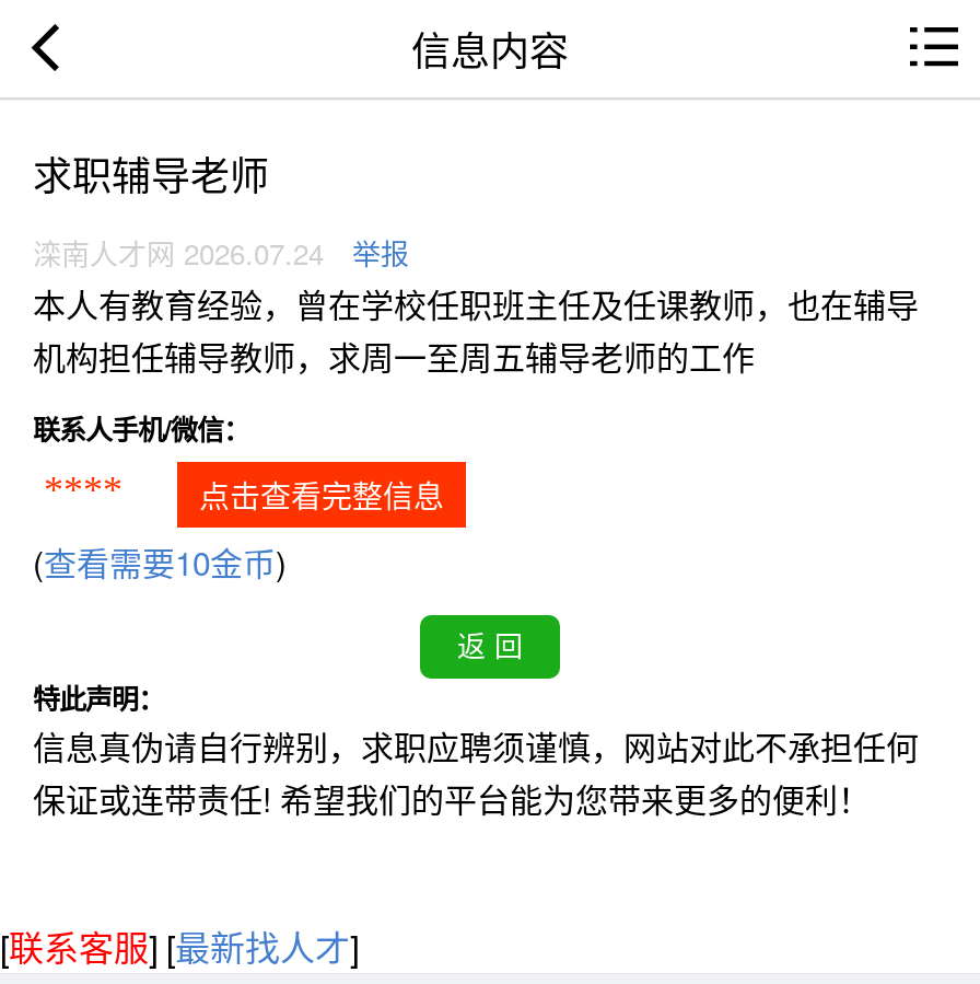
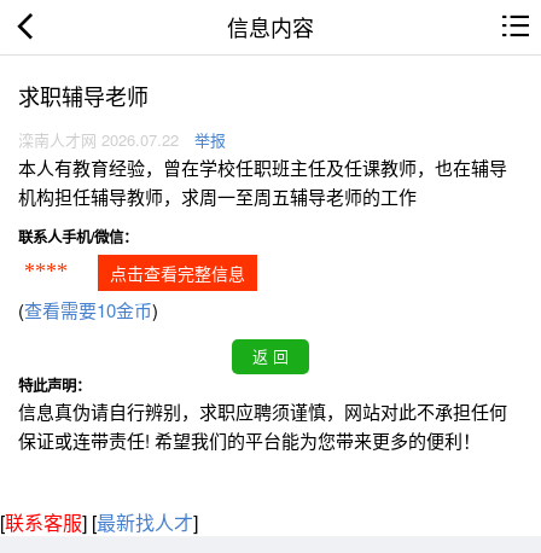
- 滦南人才网 2026.07.24 举报
+ 滦南人才网 2026.07.22 举报
